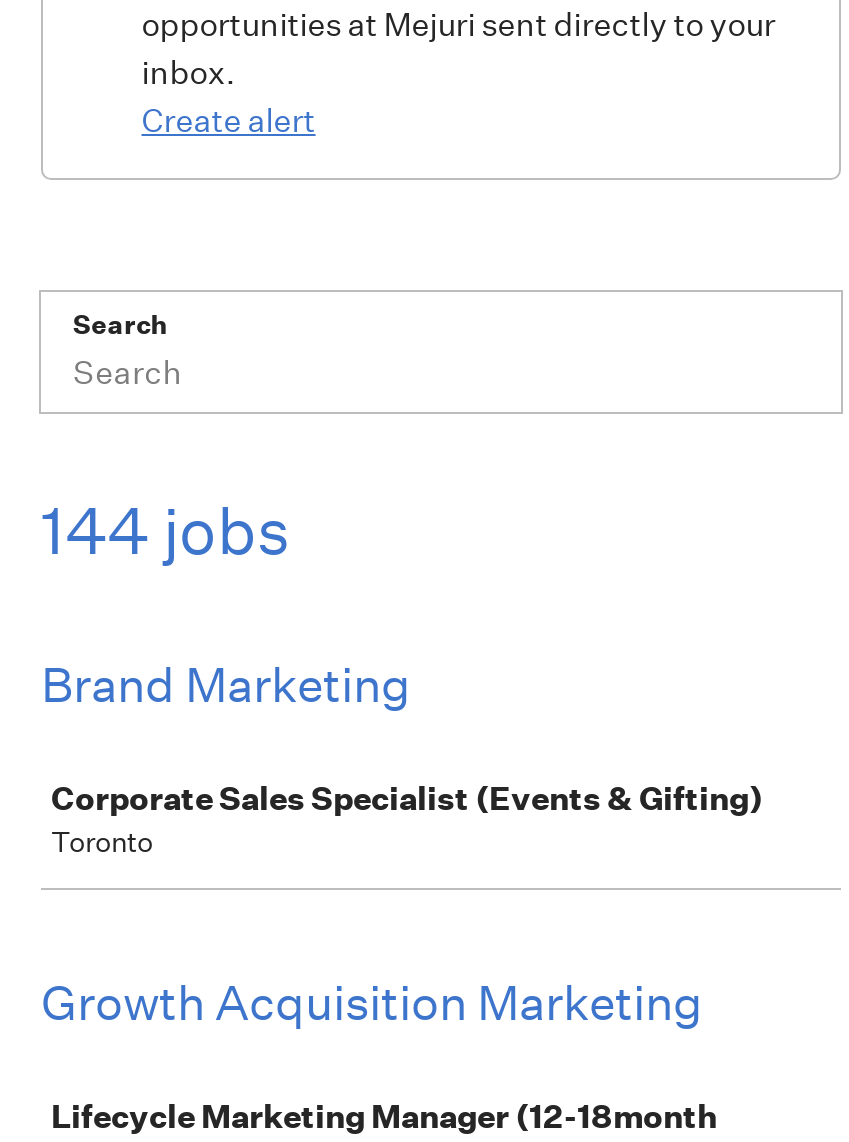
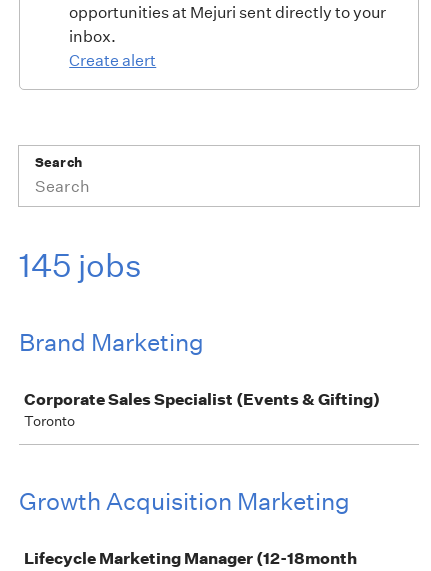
- 144 jobs
+ 145 jobs
